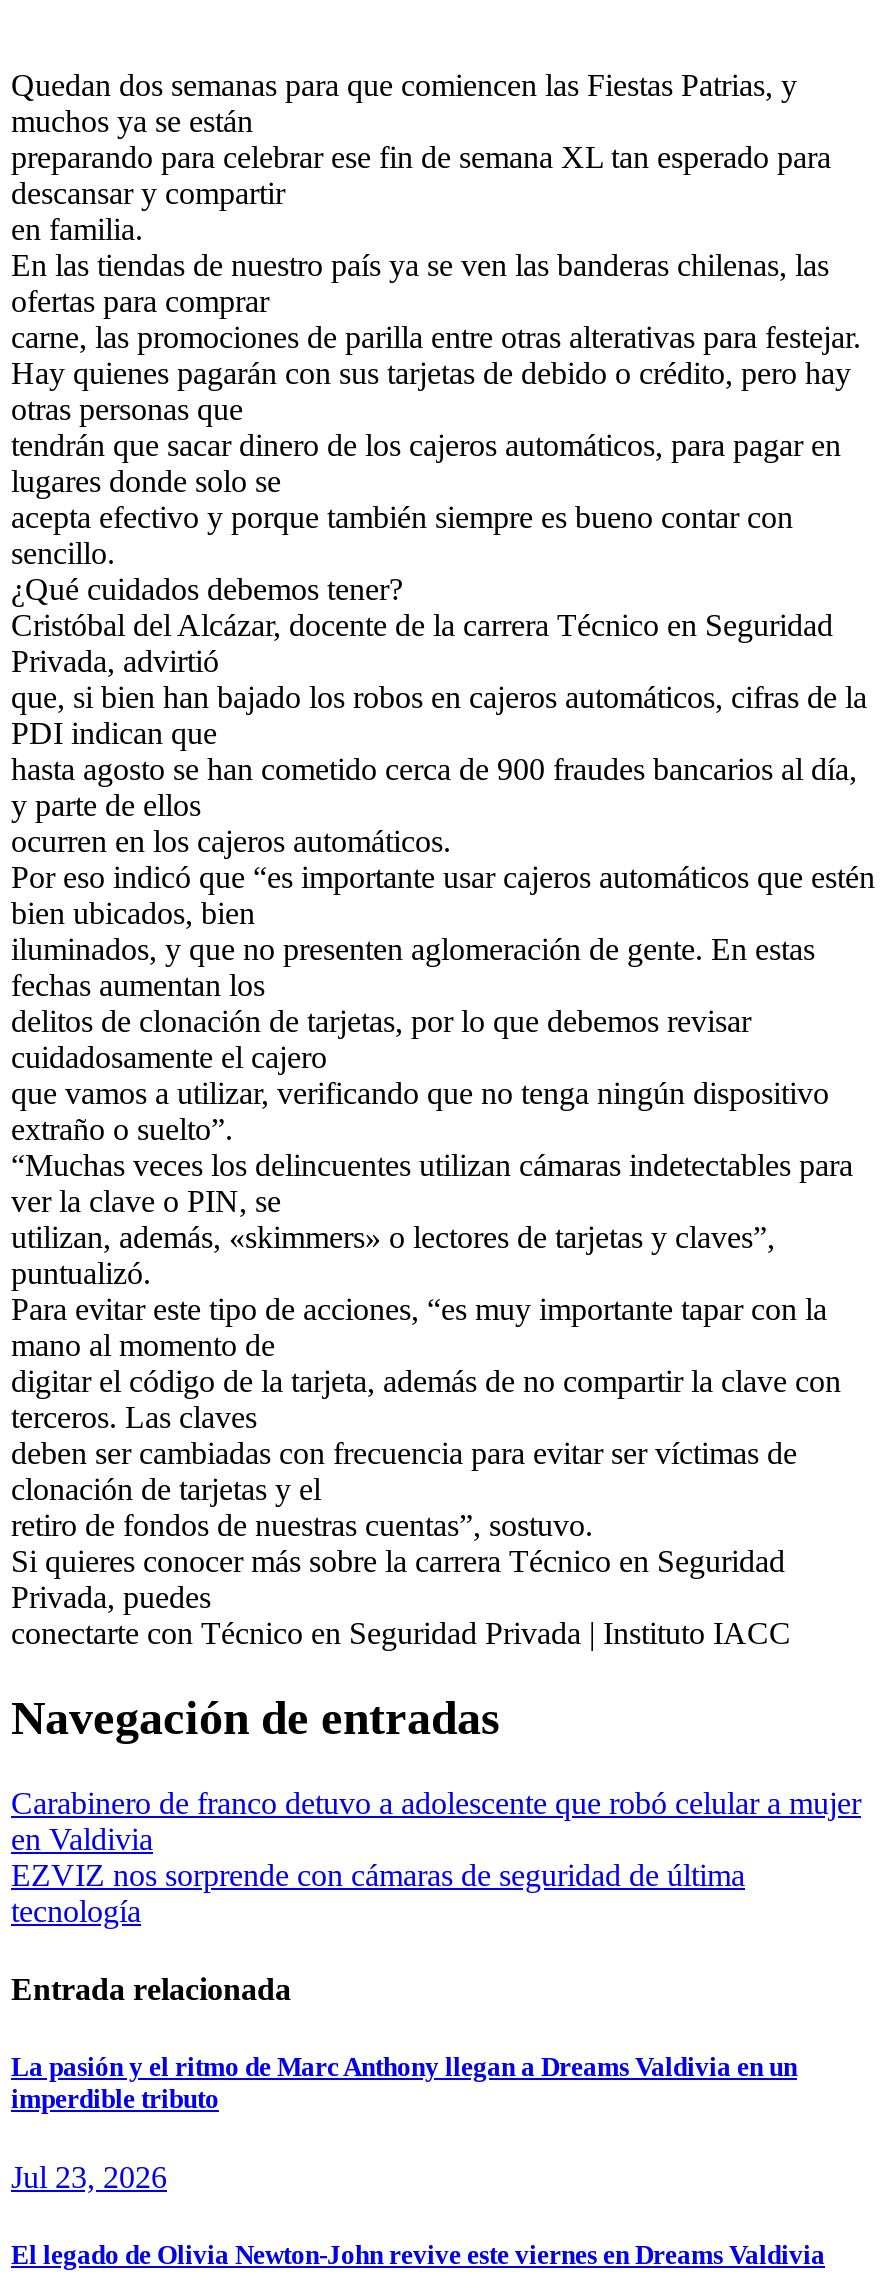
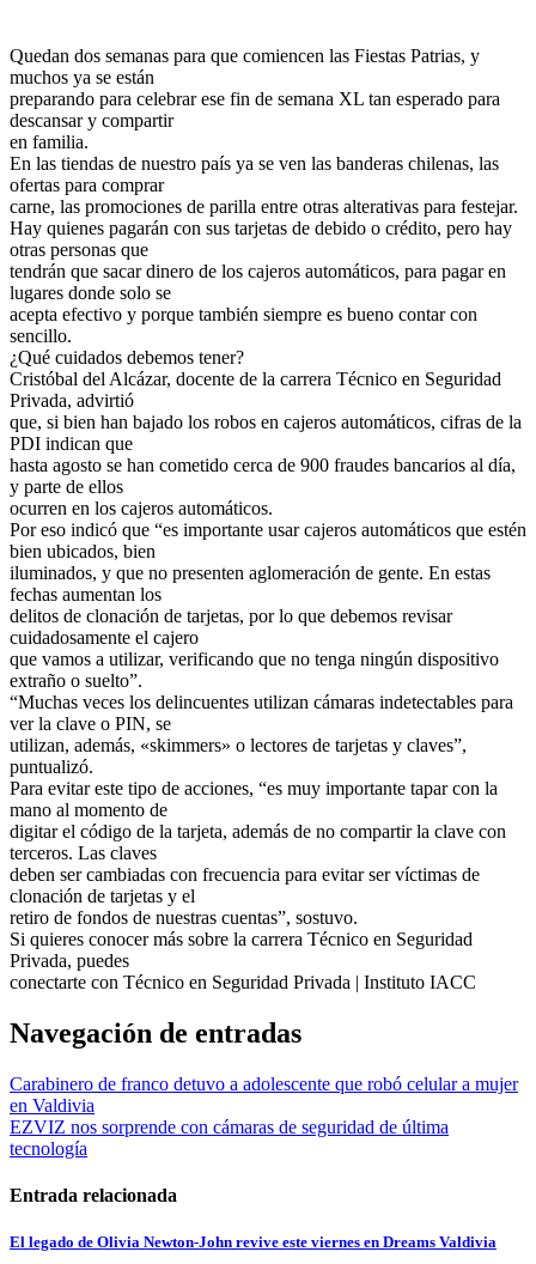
- La pasión y el ritmo de Marc Anthony llegan a Dreams Valdivia en un
- imperdible tributo
- Jul 23, 2026
